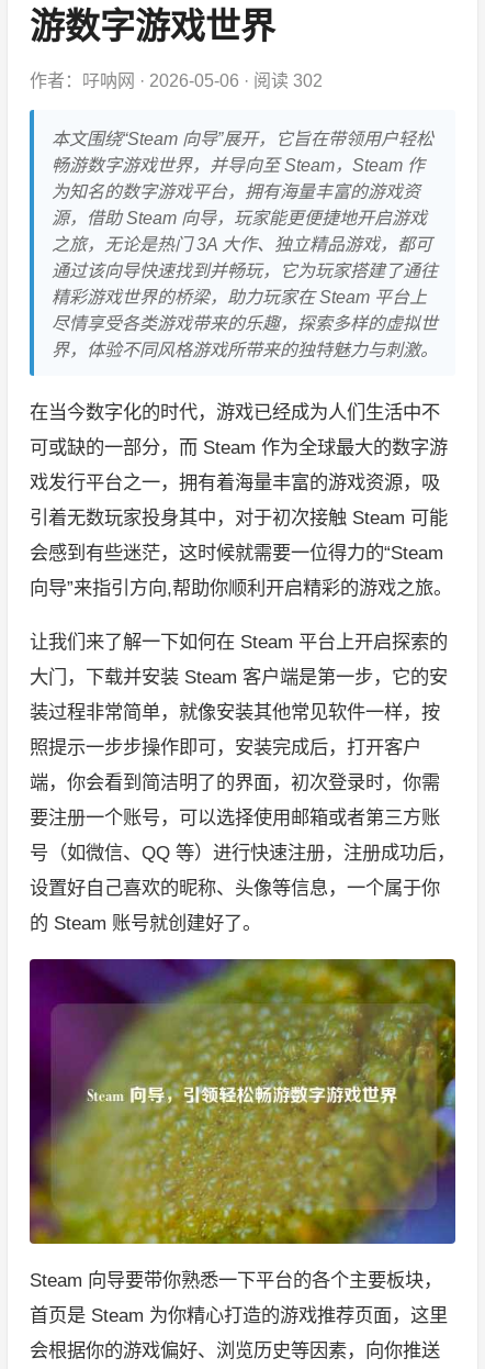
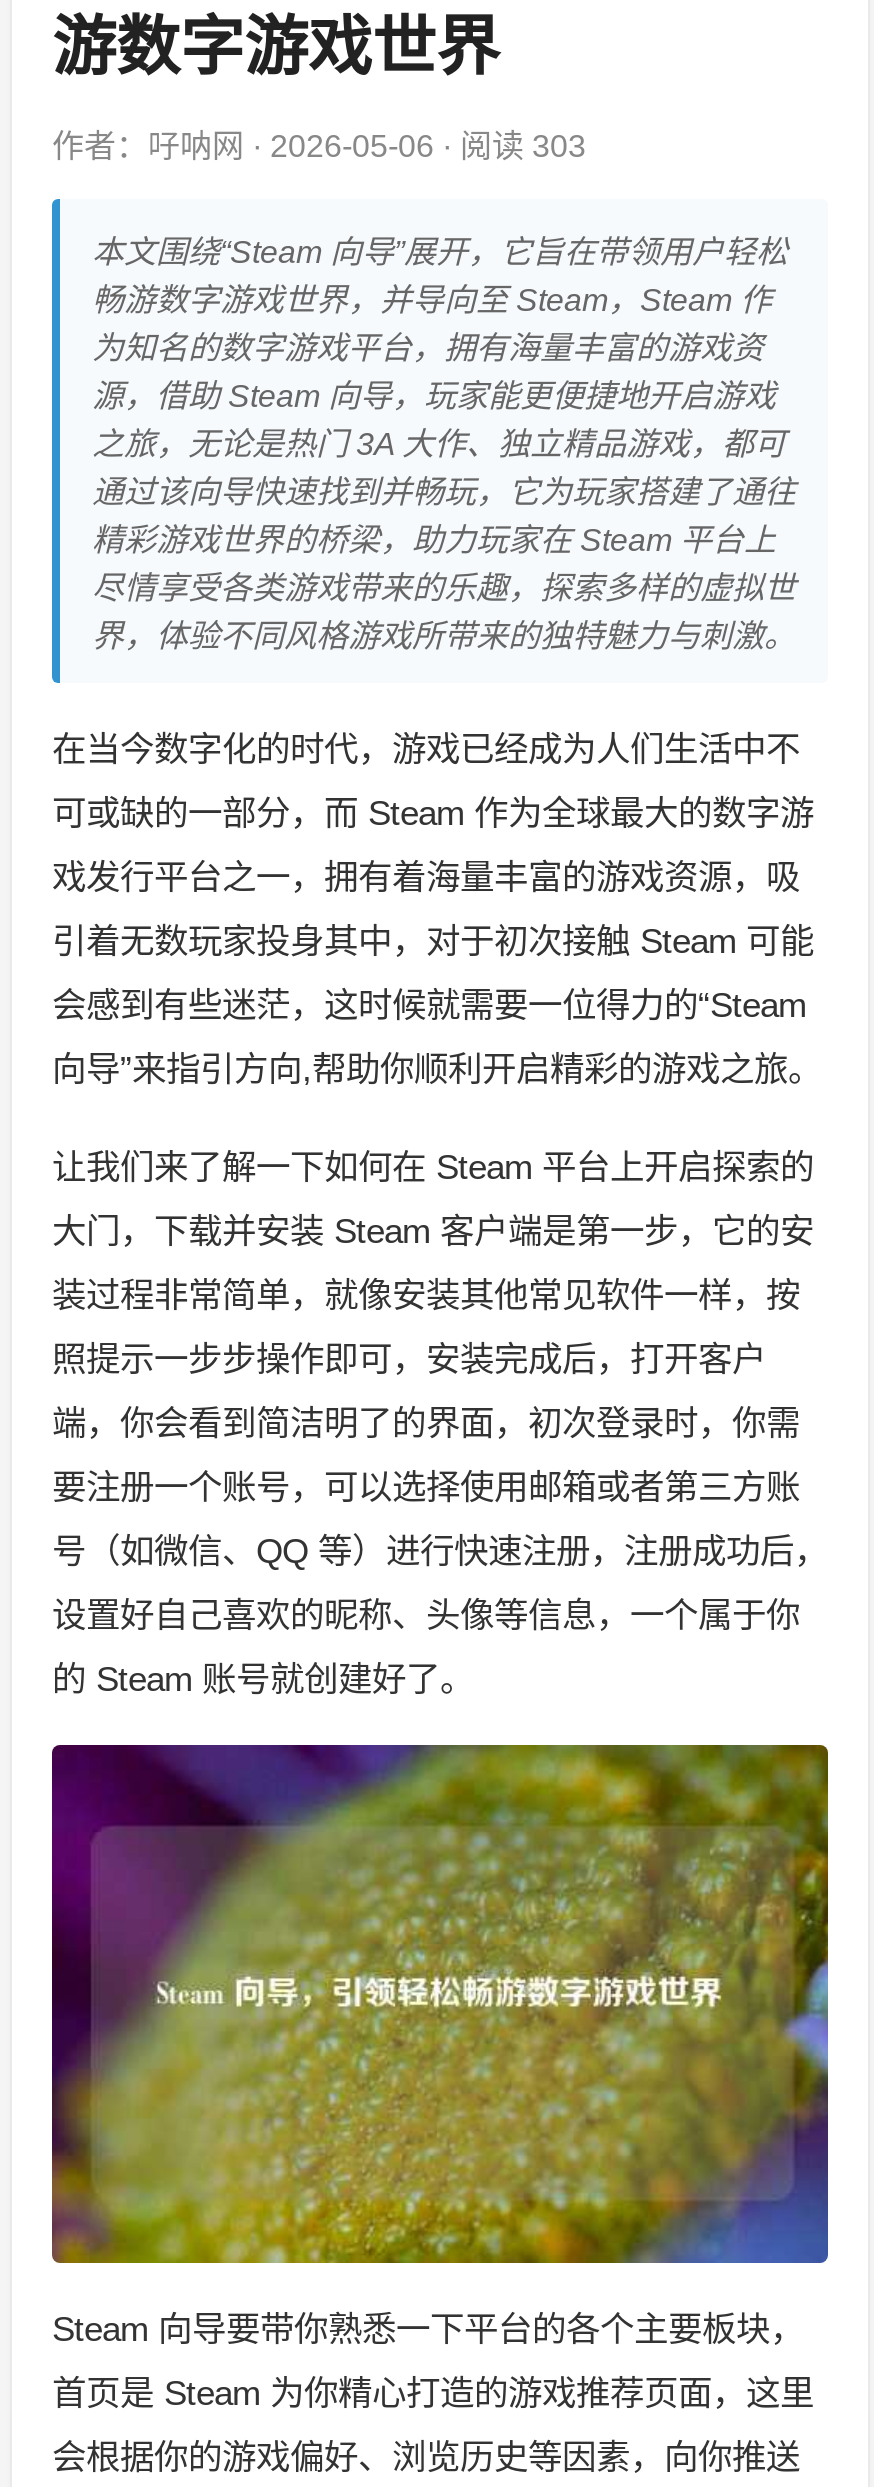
- 作者：吇呐网· 2026-05-06 ·阅读 302
+ 作者：吇呐网· 2026-05-06 ·阅读 303
